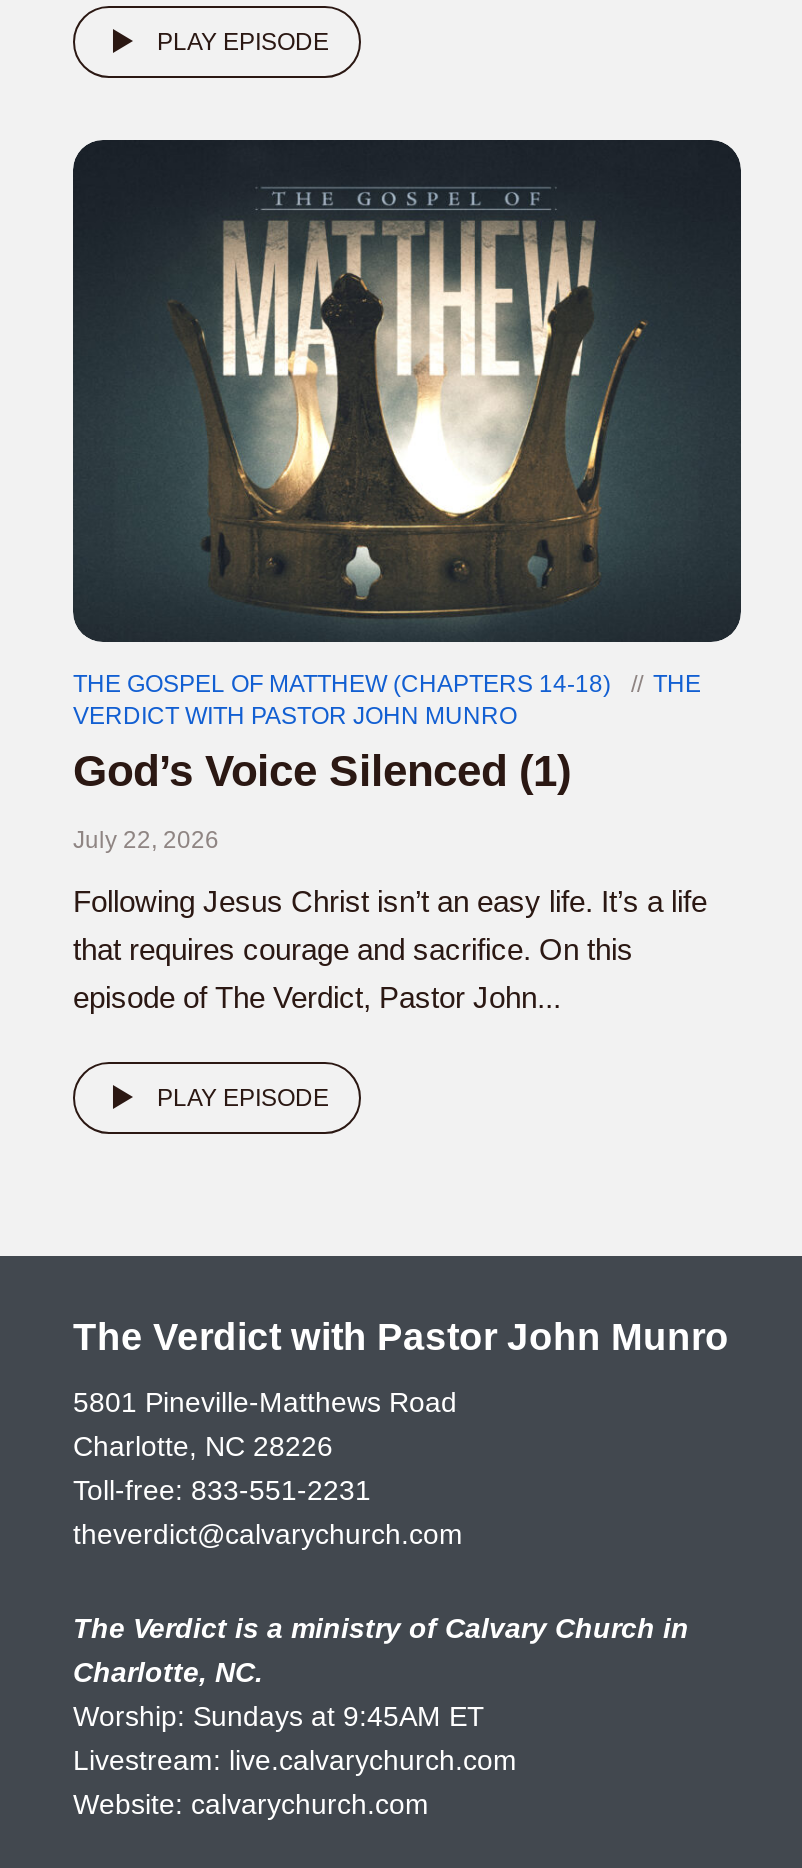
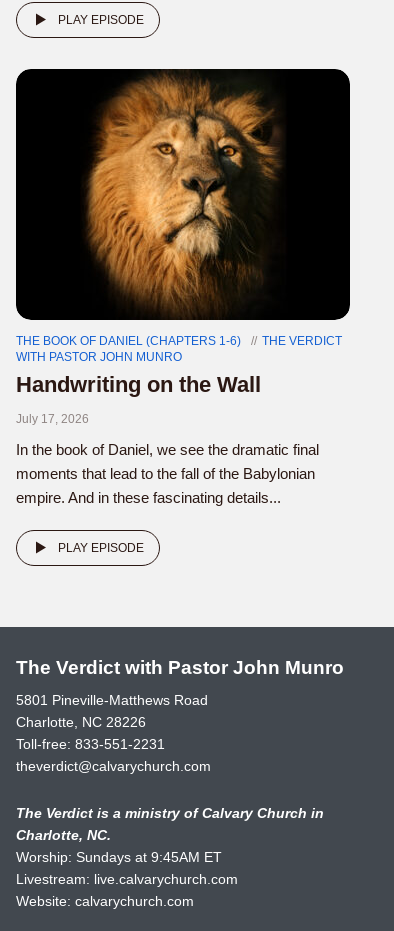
- [image]
- THE GOSPEL OF MATTHEW (CHAPTERS 14-18)
- THE
- VERDICT WITH PASTOR JOHN MUNRO
- God’s Voice Silenced (1)
+ [image]
+ THE BOOK OF DANIEL (CHAPTERS 1-6)
+ THE VERDICT
+ WITH PASTOR JOHN MUNRO
+ Handwriting on the Wall

- July 22, 2026
+ July 17, 2026

- Following Jesus Christ isn’t an easy life. It’s a life
- that requires courage and sacrifice. On this
- episode of The Verdict, Pastor John...
+ In the book of Daniel, we see the dramatic final
+ moments that lead to the fall of the Babylonian
+ empire. And in these fascinating details...
